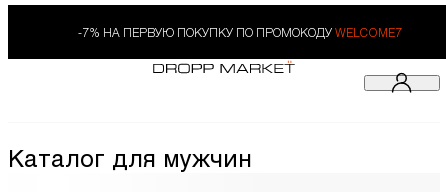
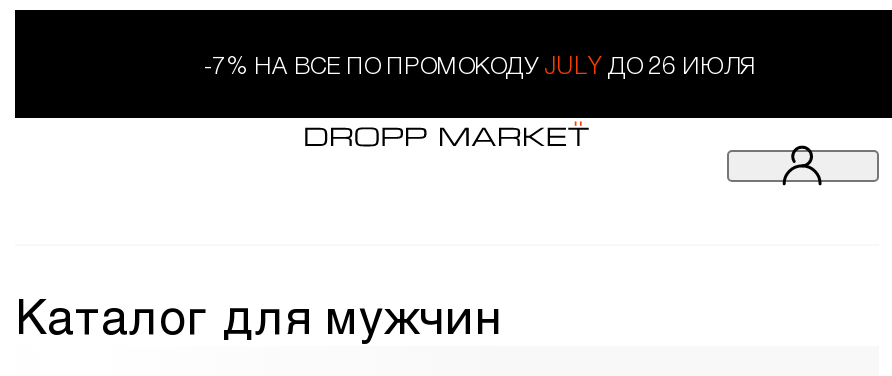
- -7% НА ПЕРВУЮ ПОКУПКУ ПО ПРОМОКОДУ WELCOME7
+ -7% НА ВСЕ ПО ПРОМОКОДУ JULY ДО 26 ИЮЛЯ
